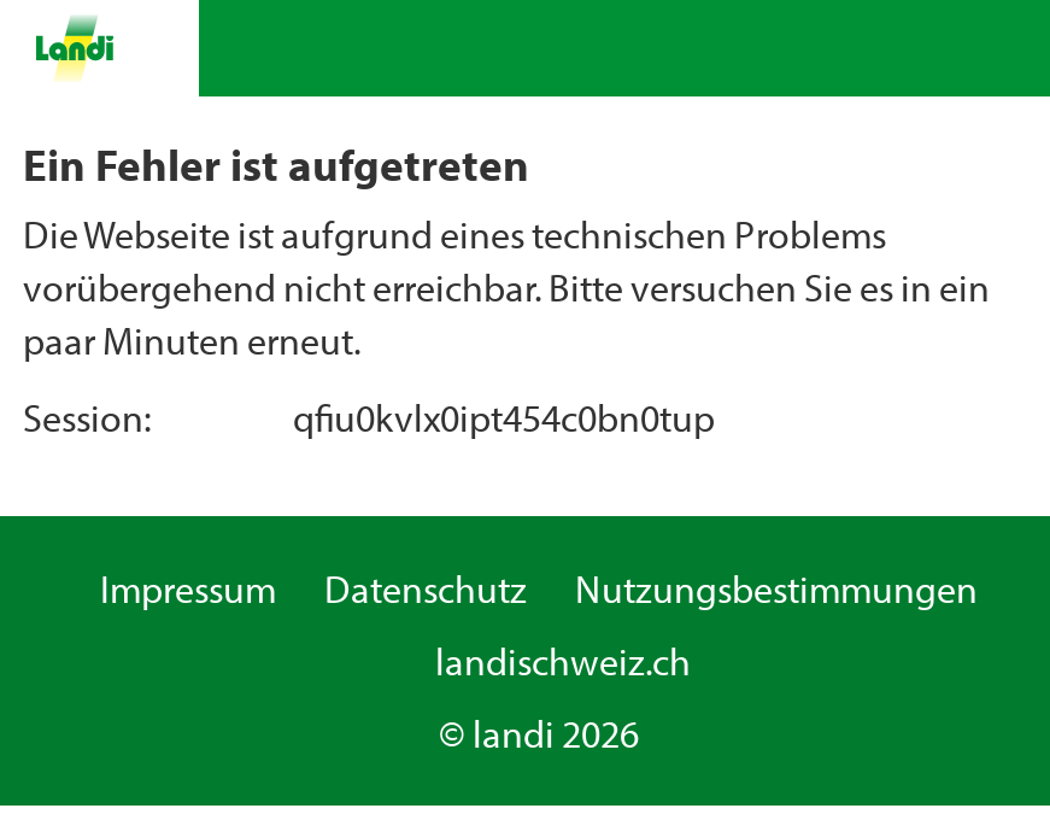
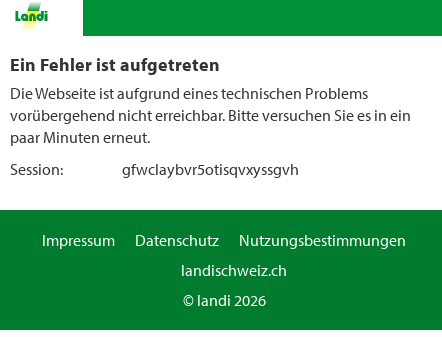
- qfiu0kvlx0ipt454c0bn0tup
+ gfwclaybvr5otisqvxyssgvh
